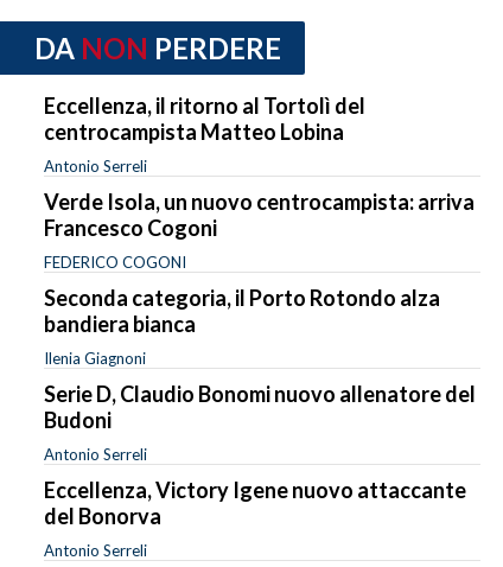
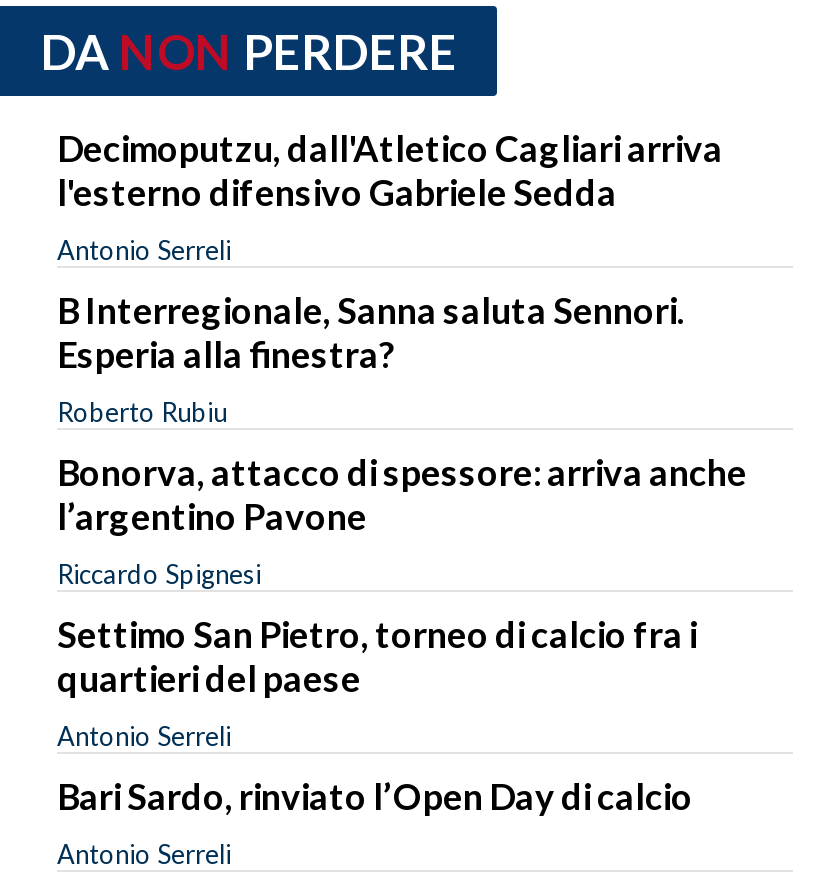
- Eccellenza, il ritorno al Tortolì del
- centrocampista Matteo Lobina
+ Decimoputzu, dall'Atletico Cagliari arriva
+ l'esterno difensivo Gabriele Sedda

- Verde Isola, un nuovo centrocampista: arriva
- Francesco Cogoni
+ B Interregionale, Sanna saluta Sennori.
+ Esperia alla finestra?

- FEDERICO COGONI
+ Roberto Rubiu

- Seconda categoria, il Porto Rotondo alza
- bandiera bianca
+ Bonorva, attacco di spessore: arriva anche
+ l’argentino Pavone

- Ilenia Giagnoni
+ Riccardo Spignesi

- Serie D, Claudio Bonomi nuovo allenatore del
- Budoni
+ Settimo San Pietro, torneo di calcio fra i
+ quartieri del paese

- Eccellenza, Victory Igene nuovo attaccante
- del Bonorva
+ Bari Sardo, rinviato l’Open Day di calcio
